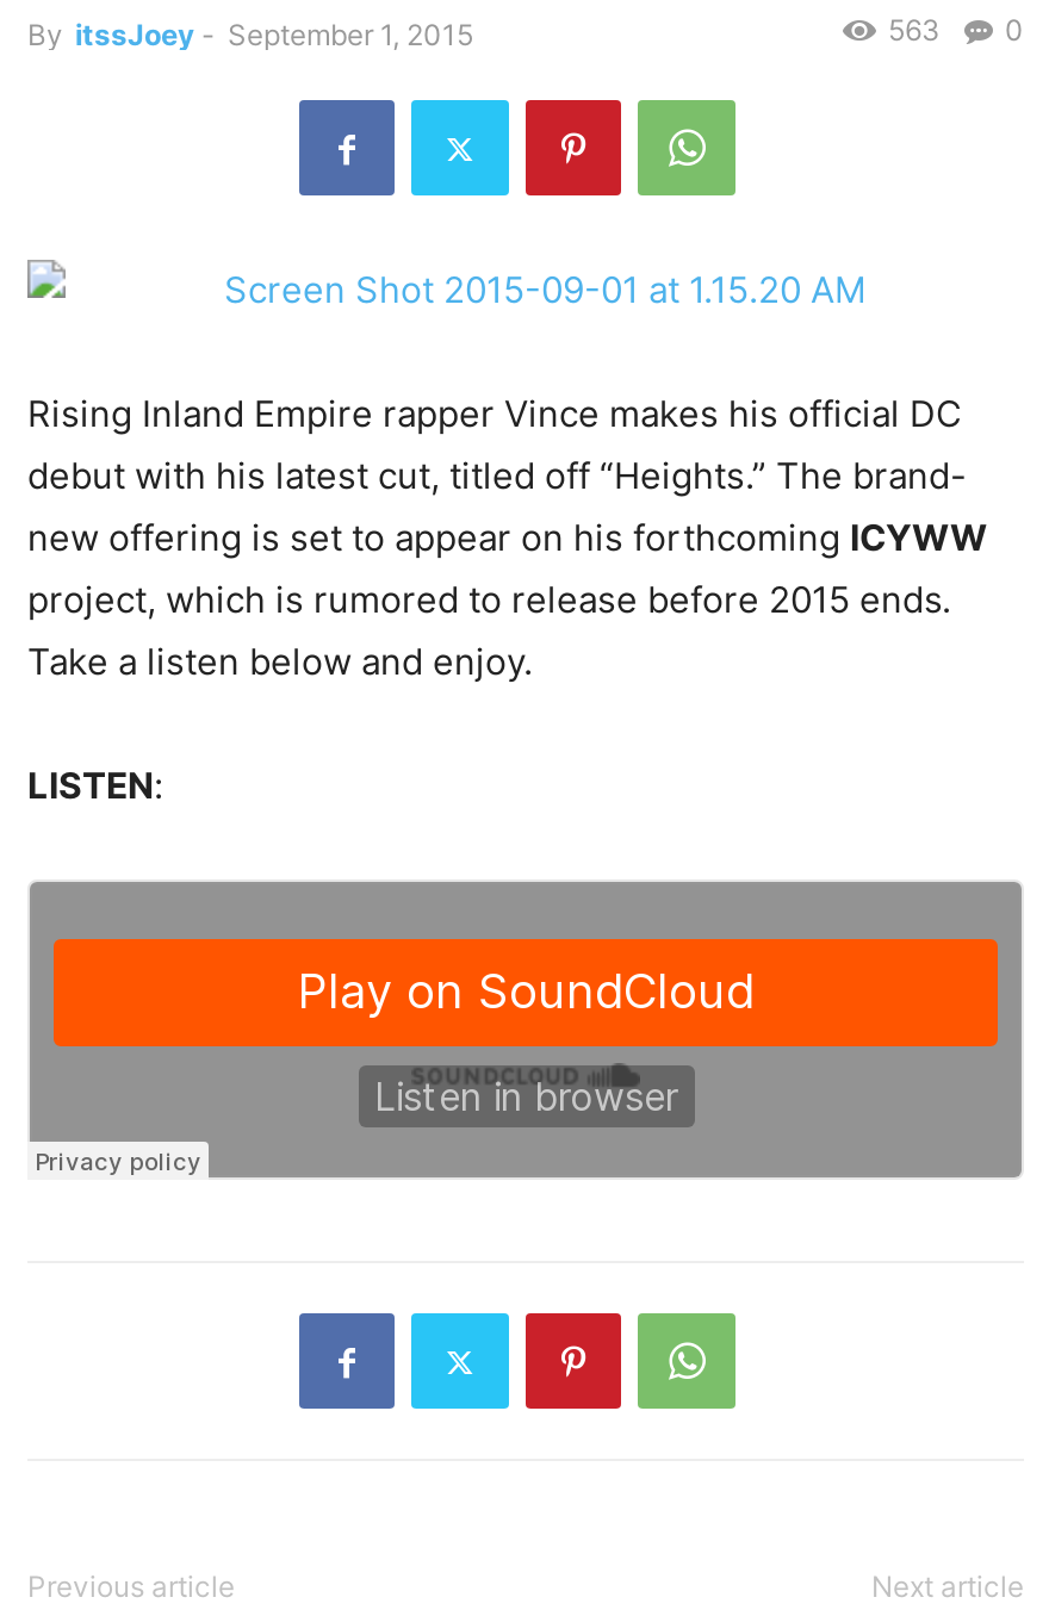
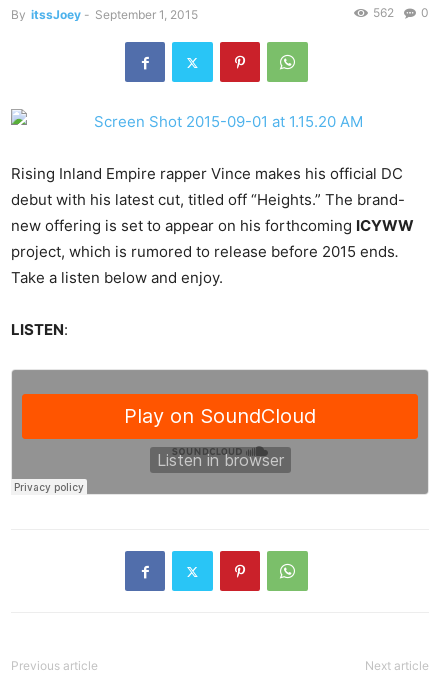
- 563 0
+ 562 0
